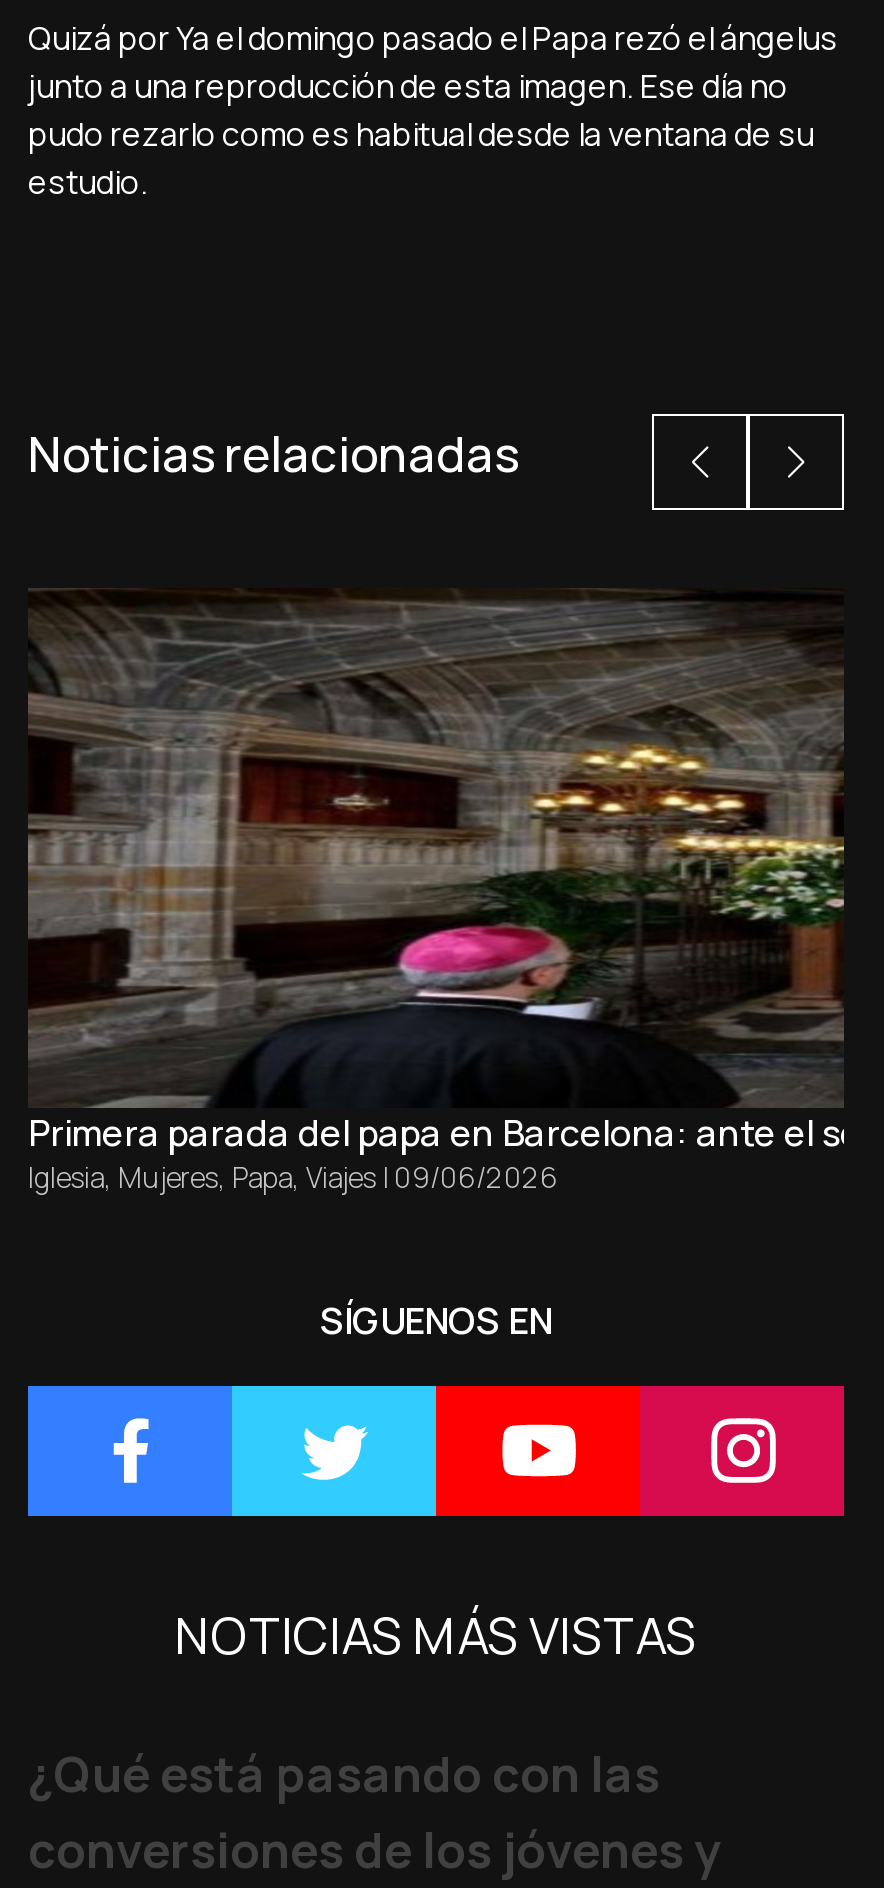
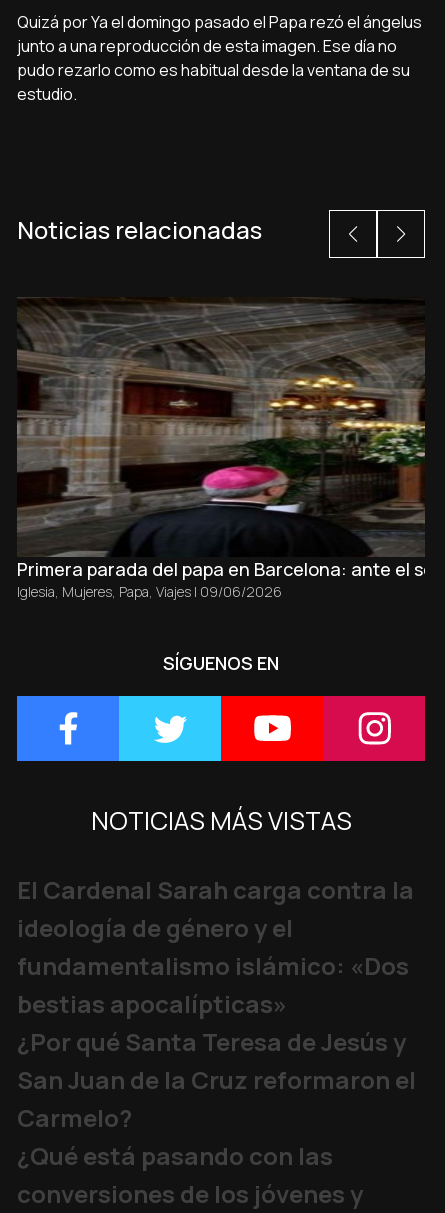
+ El Cardenal Sarah carga contra la
+ ideología de género y el
+ fundamentalismo islámico: «Dos
+ bestias apocalípticas»
+ ¿Por qué Santa Teresa de Jesús y
+ San Juan de la Cruz reformaron el
+ Carmelo?
